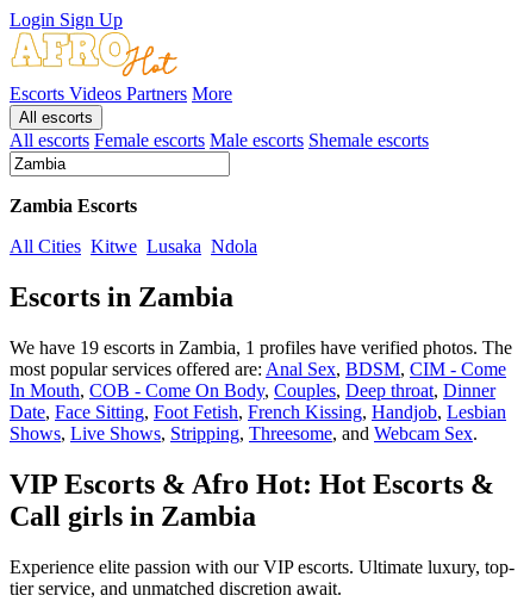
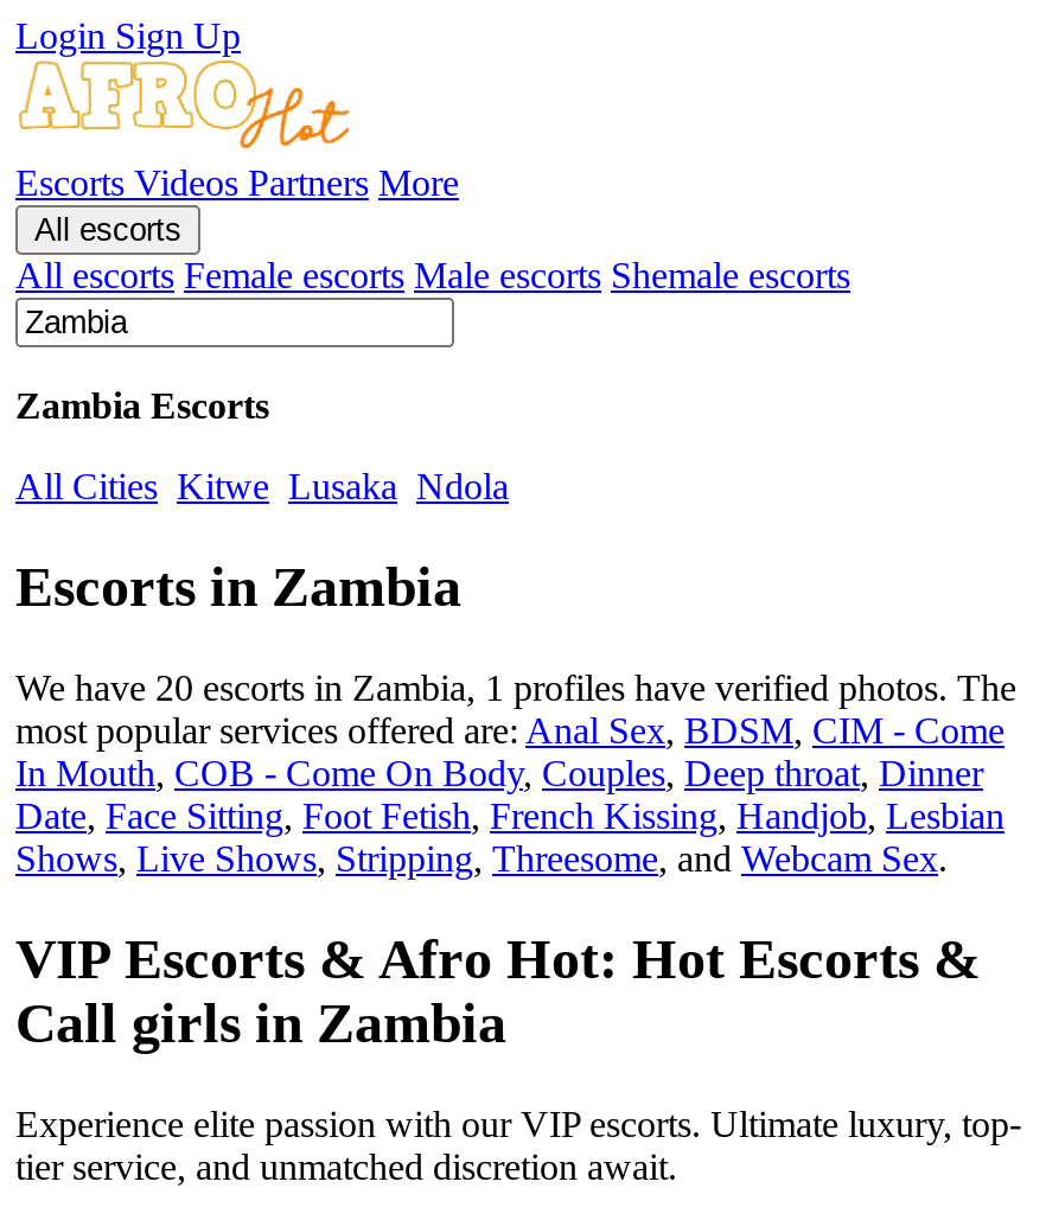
- We have 19 escorts in Zambia, 1 profiles have verified photos. The
+ We have 20 escorts in Zambia, 1 profiles have verified photos. The
